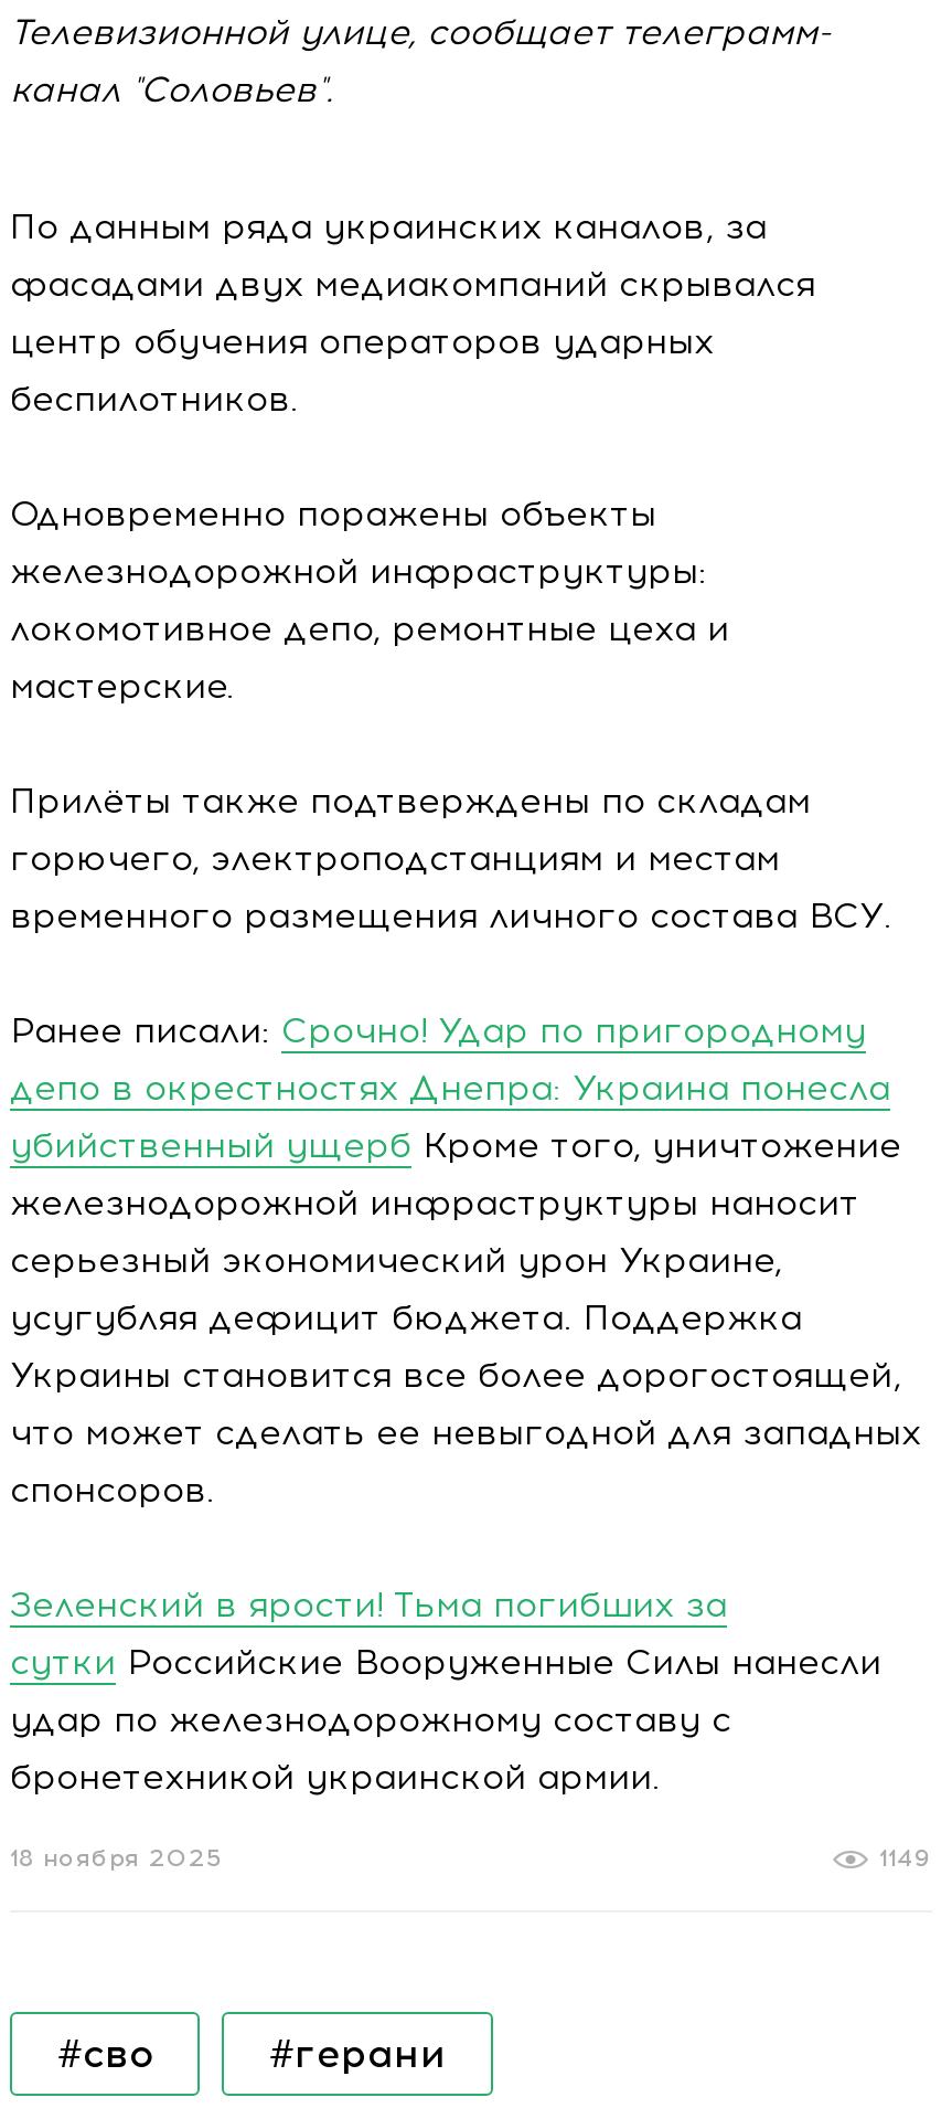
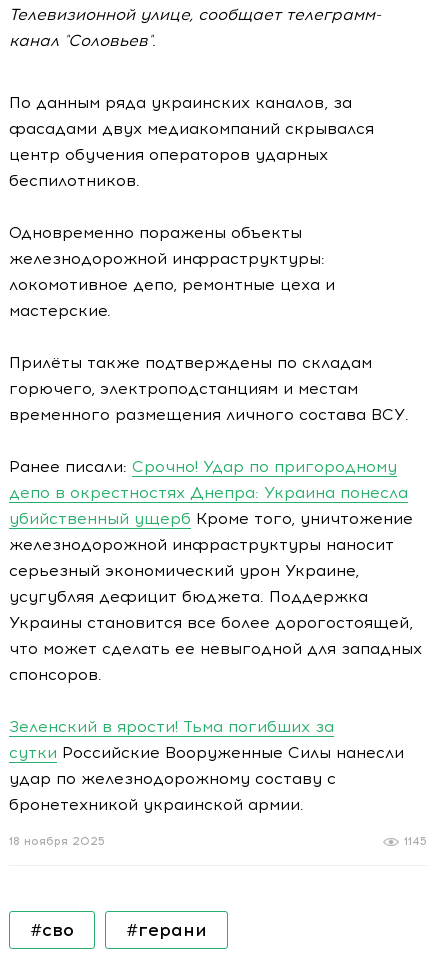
- 1149
+ 1145
